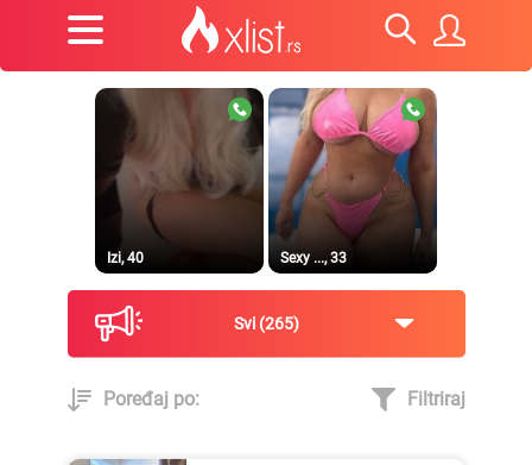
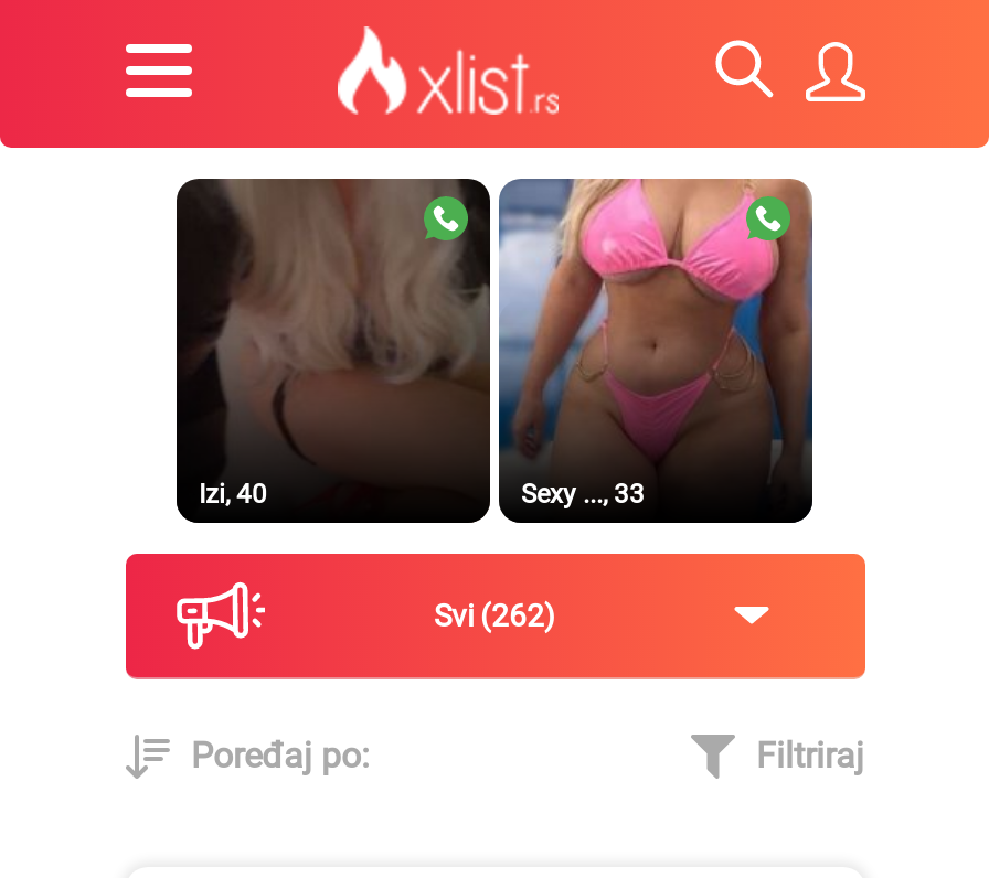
- Svi 265
+ Svi 262
